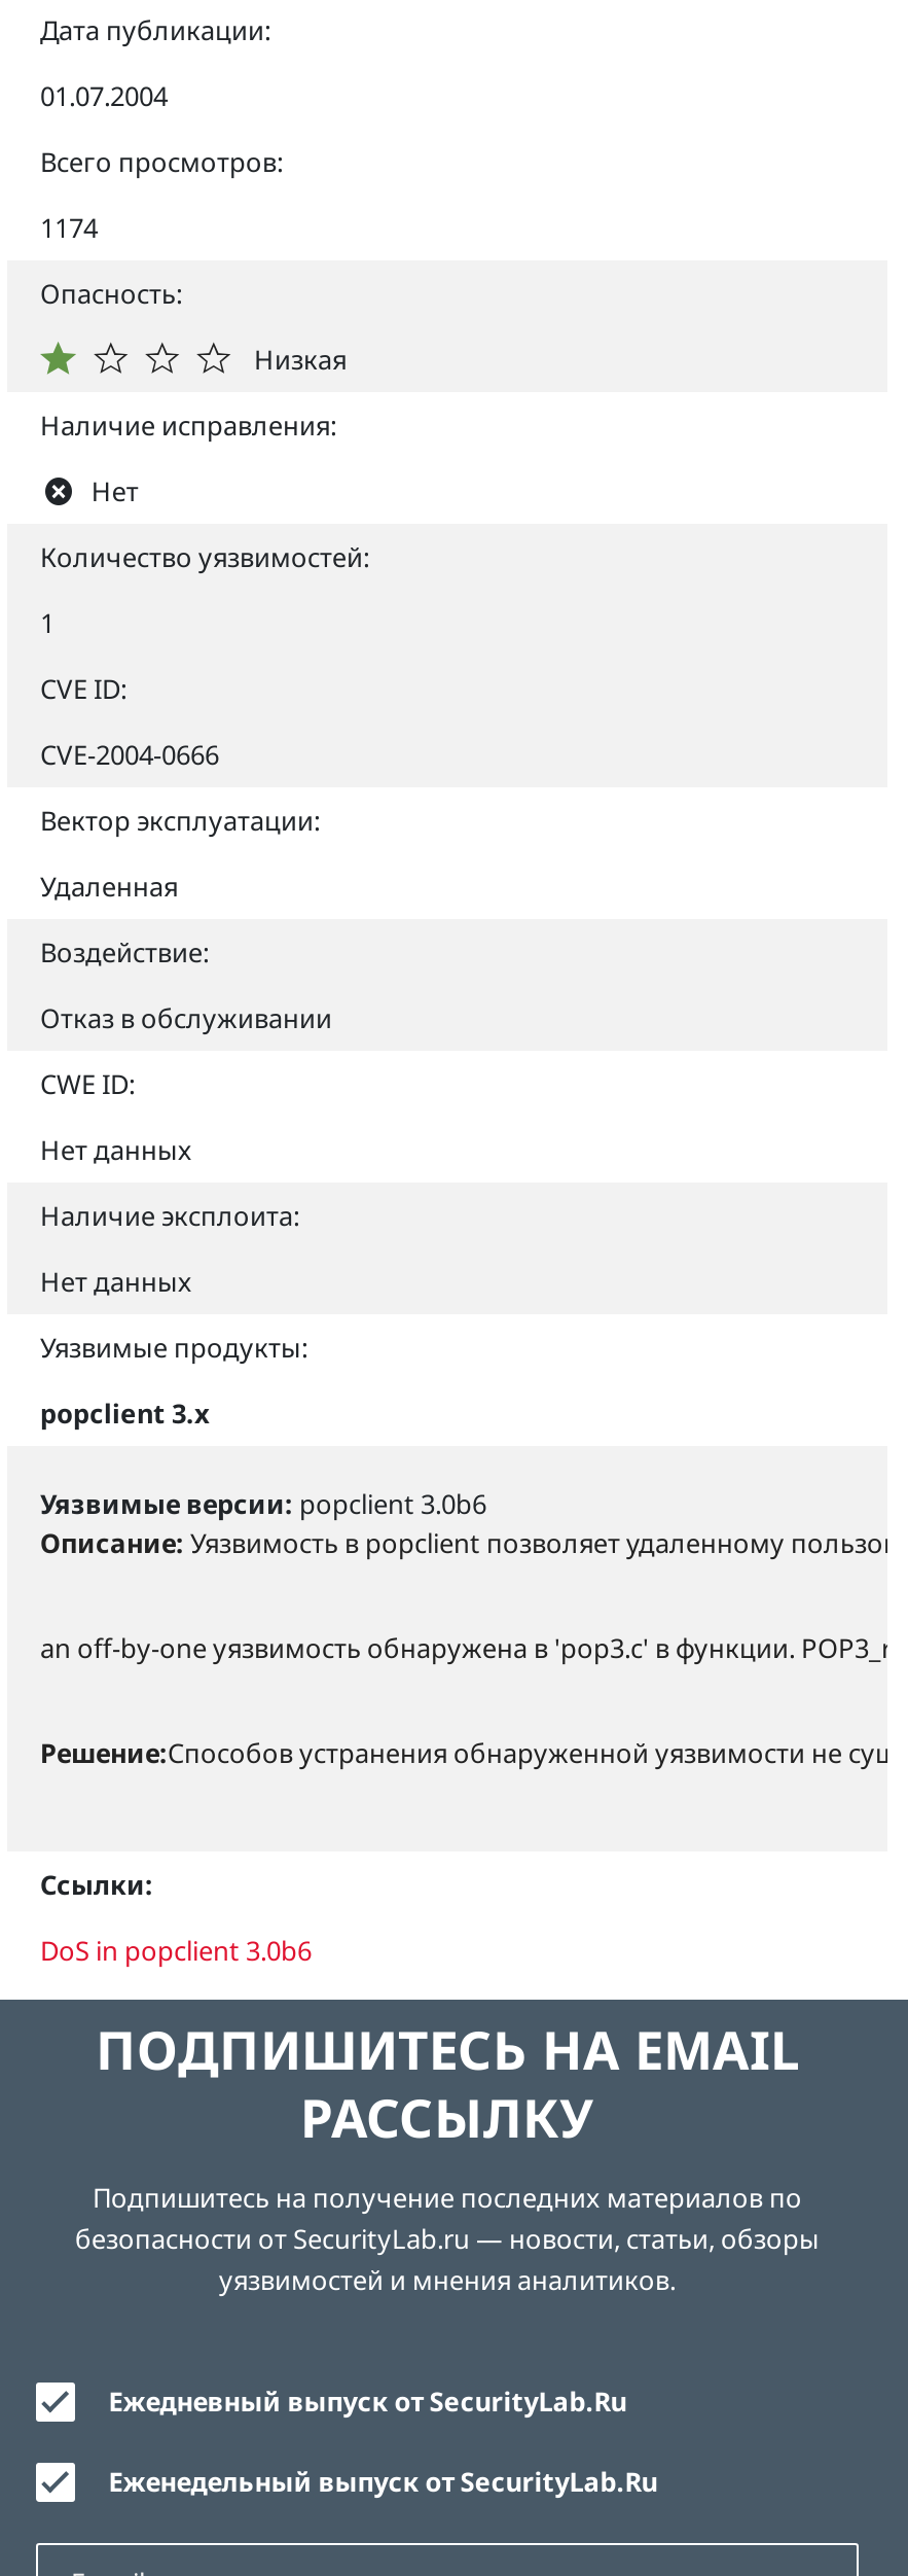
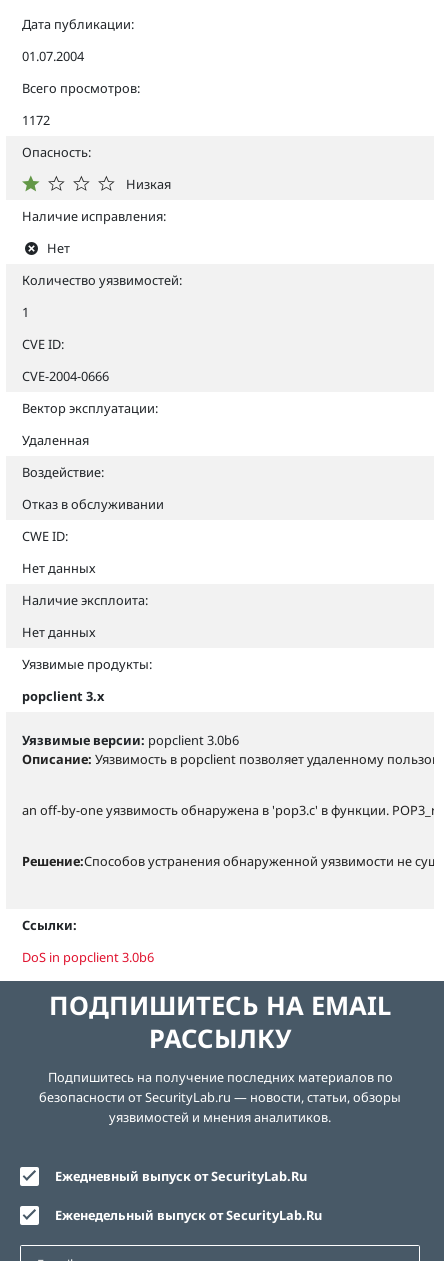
- 1174
+ 1172
